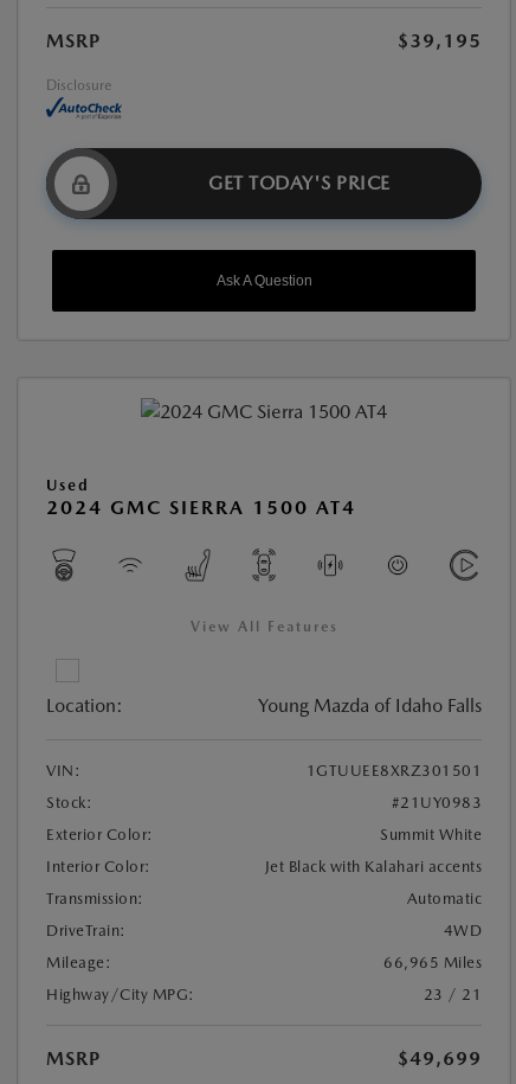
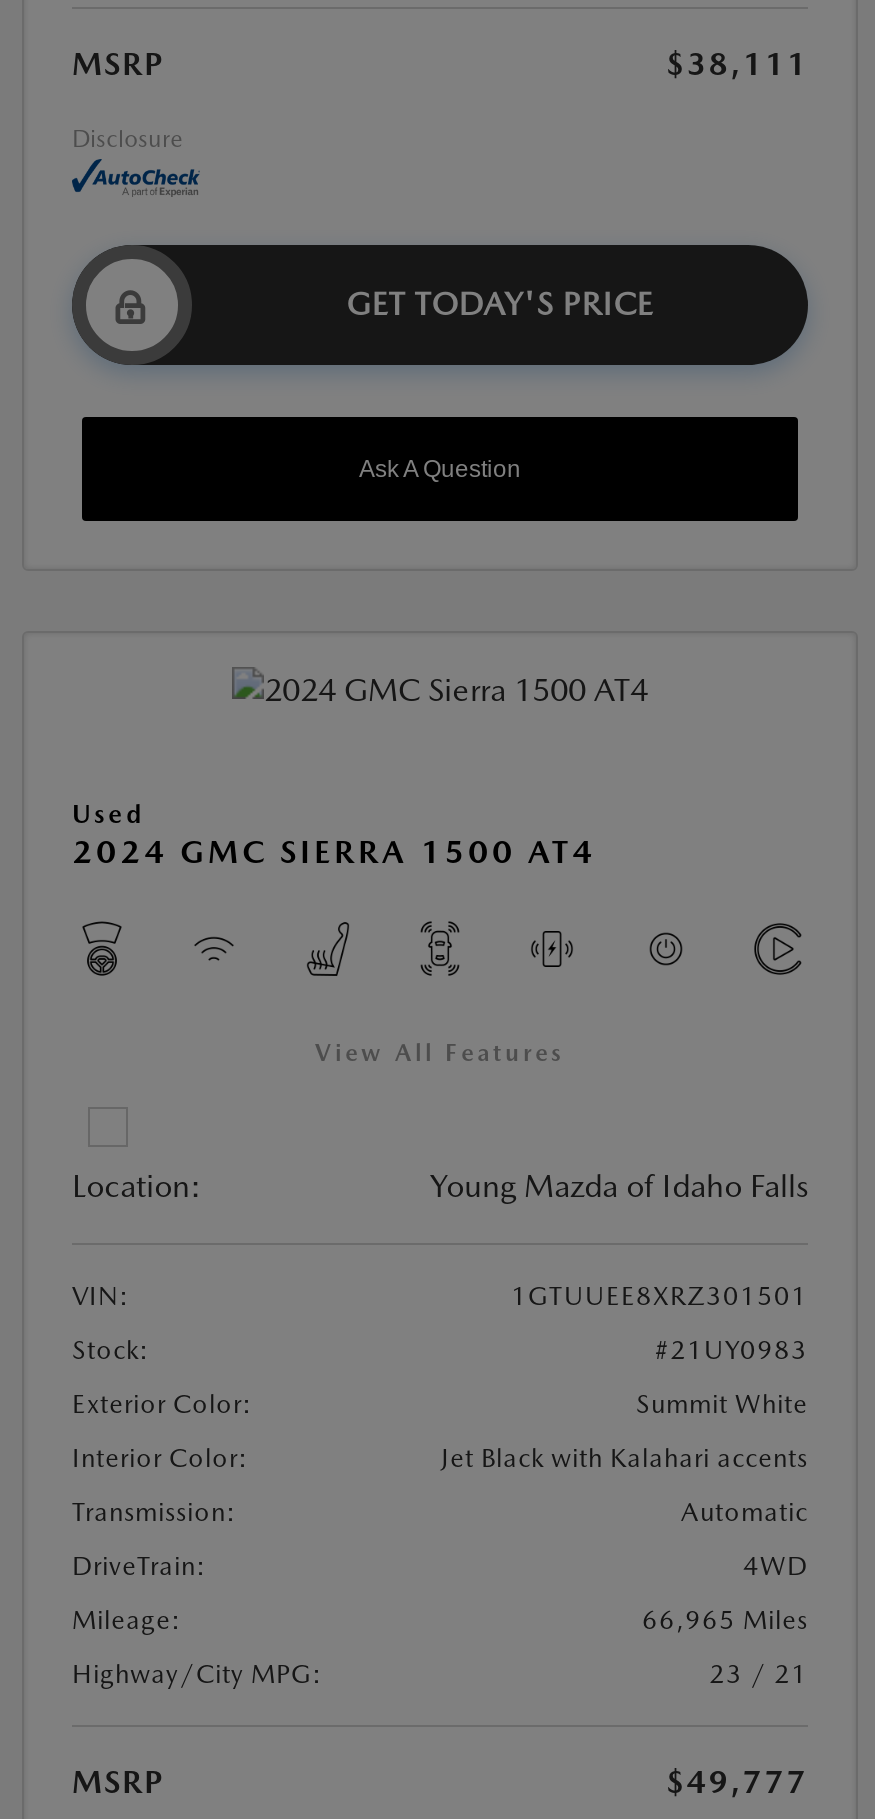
- $39,195
+ $38,111

- $49,699
+ $49,777
